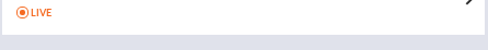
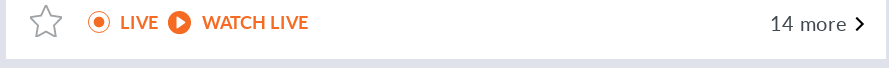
+ WATCH LIVE
+ 14 more
